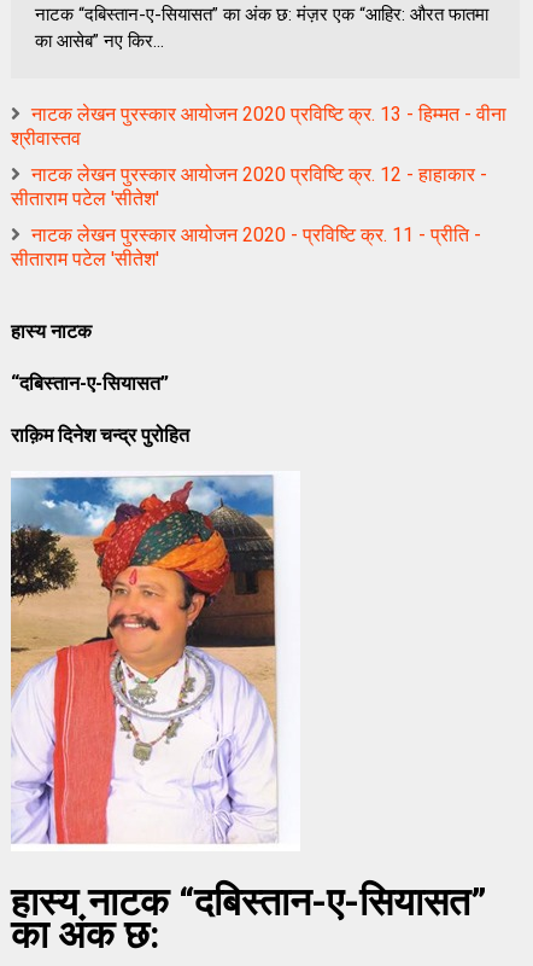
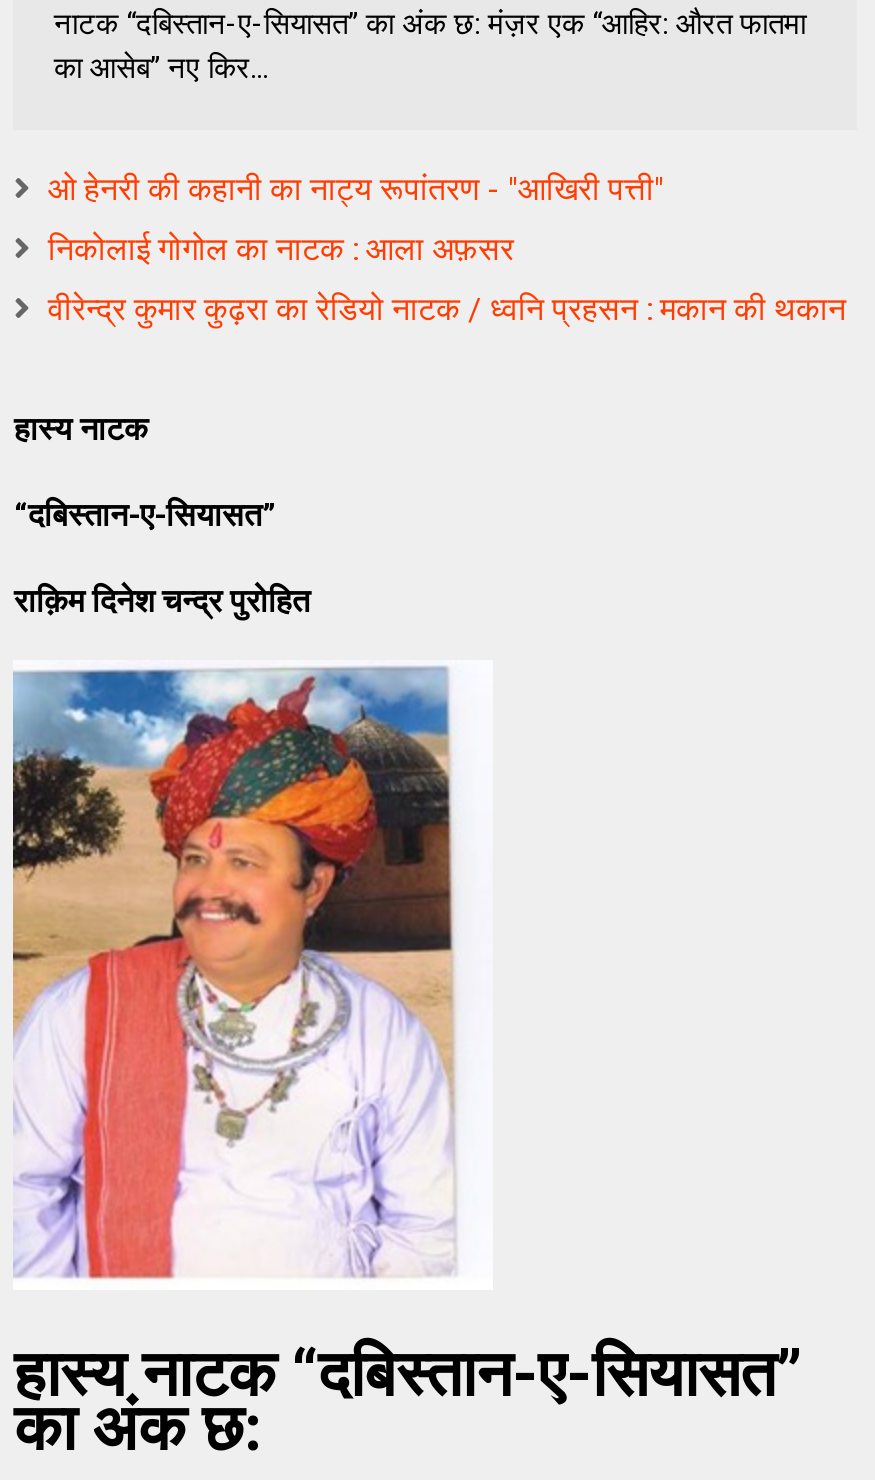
- नाटक लेखन पुरस्कार आयोजन 2020 प्रविष्टि क्र. 13 - हिम्मत - वीना
- श्रीवास्तव
+ ओ हेनरी की कहानी का नाट्य रूपांतरण - "आखिरी पत्ती"

- नाटक लेखन पुरस्कार आयोजन 2020 प्रविष्टि क्र. 12 - हाहाकार -
- सीताराम पटेल 'सीतेश'
+ निकोलाई गोगोल का नाटक : आला अफ़सर

- नाटक लेखन पुरस्कार आयोजन 2020 - प्रविष्टि क्र. 11 - प्रीति -
- सीताराम पटेल 'सीतेश'
+ वीरेन्‍द्र कुमार कुढ़रा का रेडियो नाटक / ध्वनि प्रहसन : मकान की थकान
